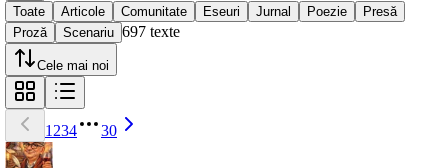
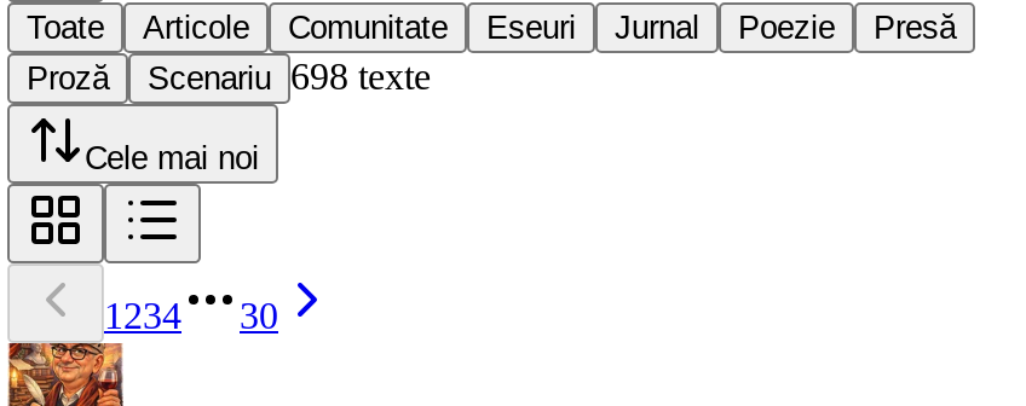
- Scenariu 697 texte
+ Scenariu 698 texte
